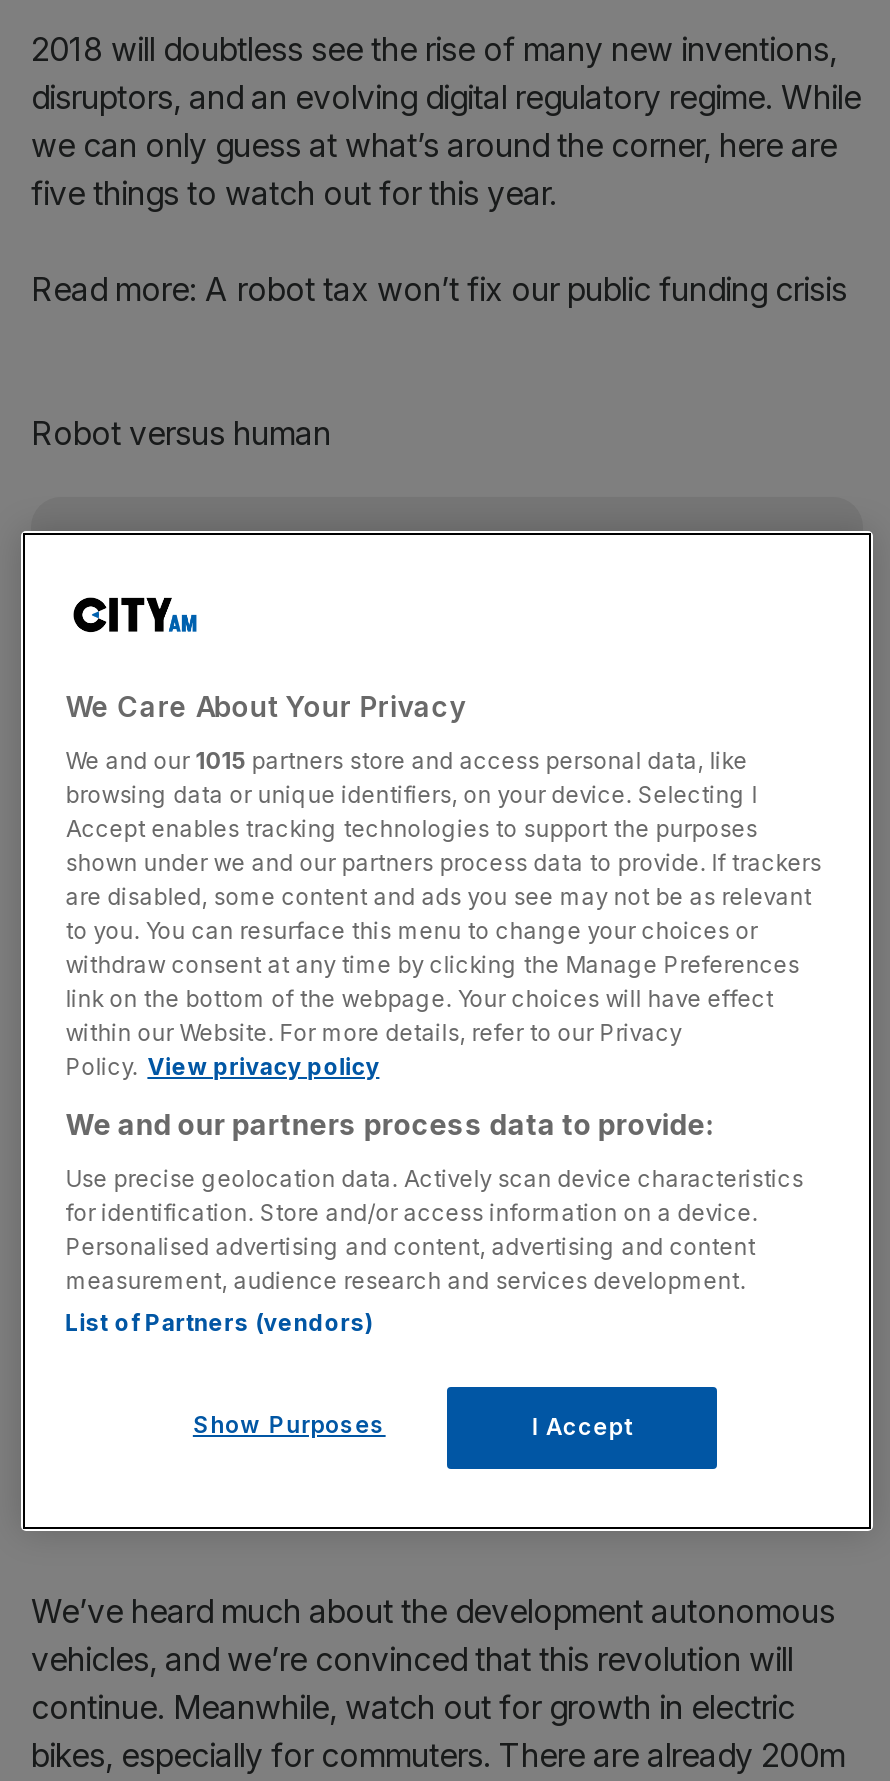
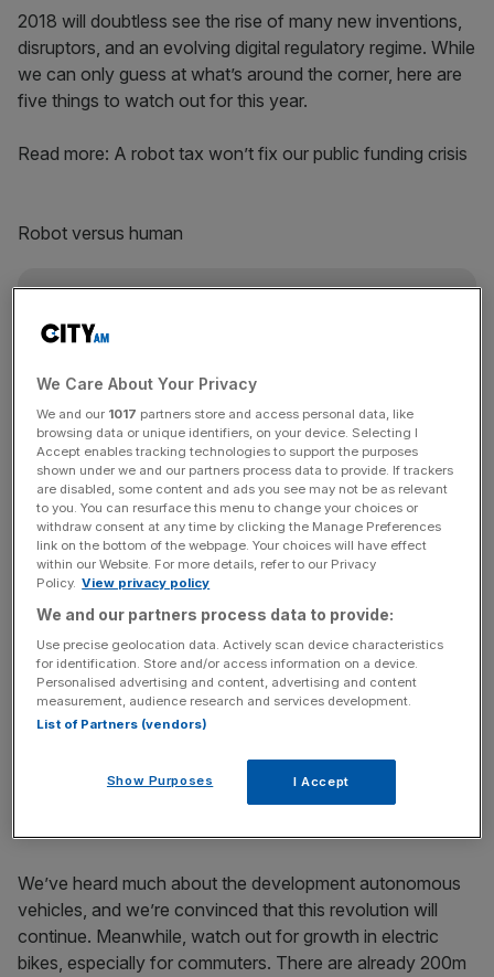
- We and our 1015 partners store and access personal data, like
+ We and our 1017 partners store and access personal data, like
